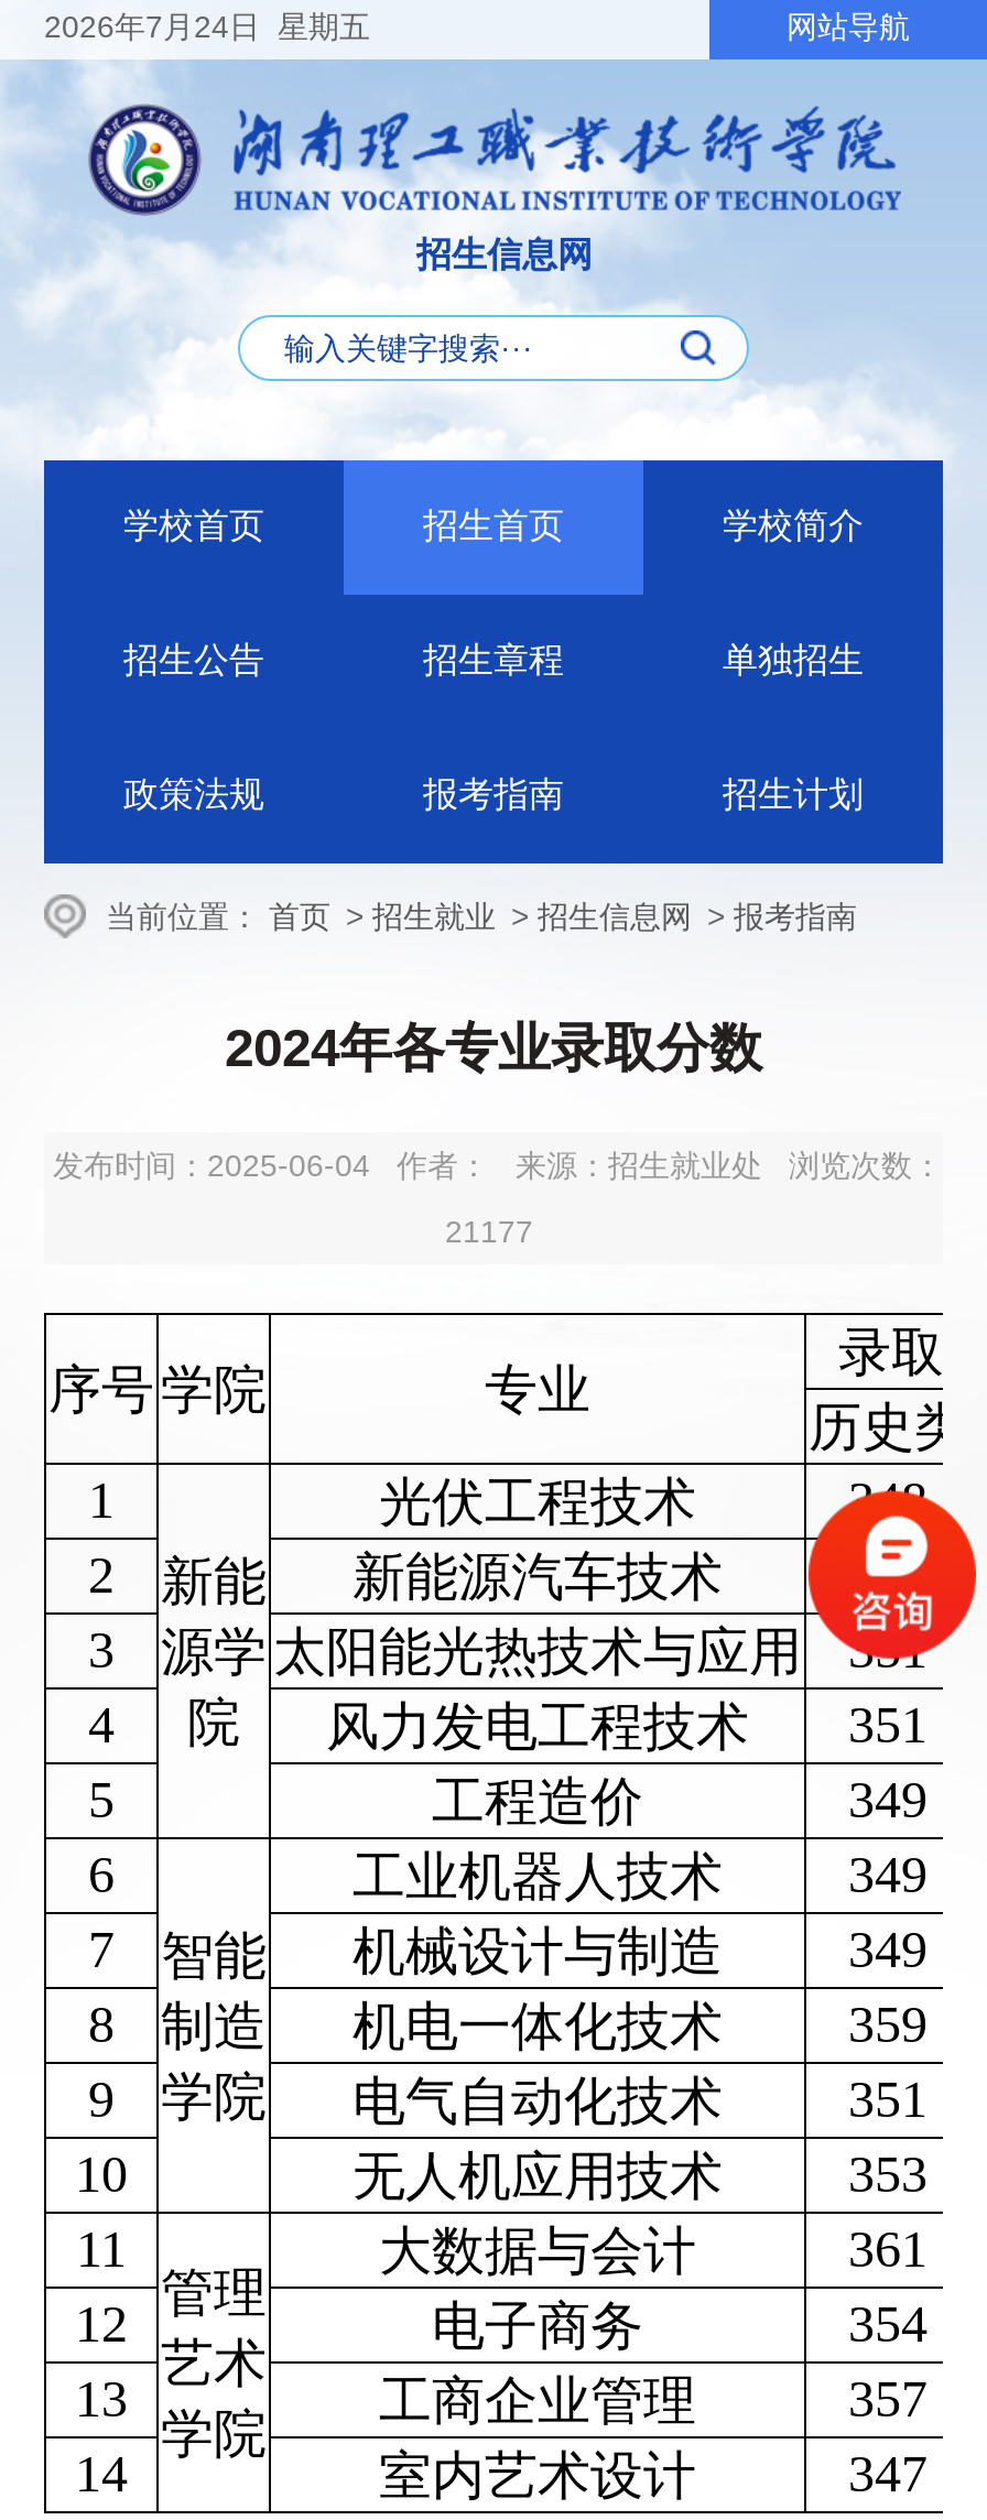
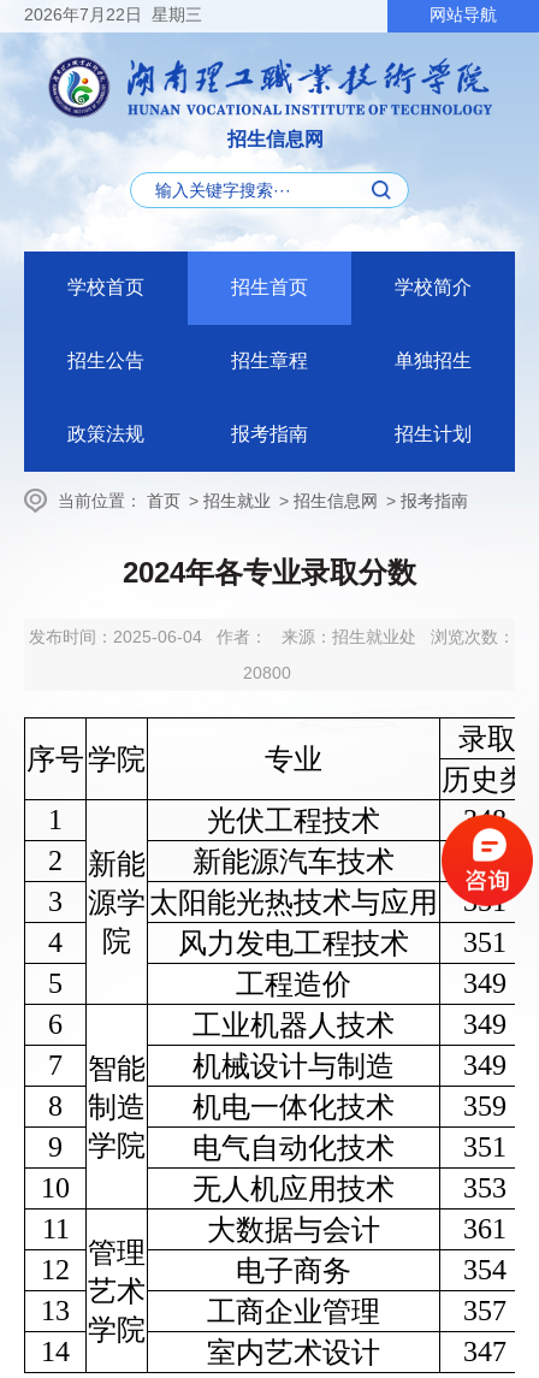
- 2026年7月24日 星期五
+ 2026年7月22日 星期三

- 21177
+ 20800
